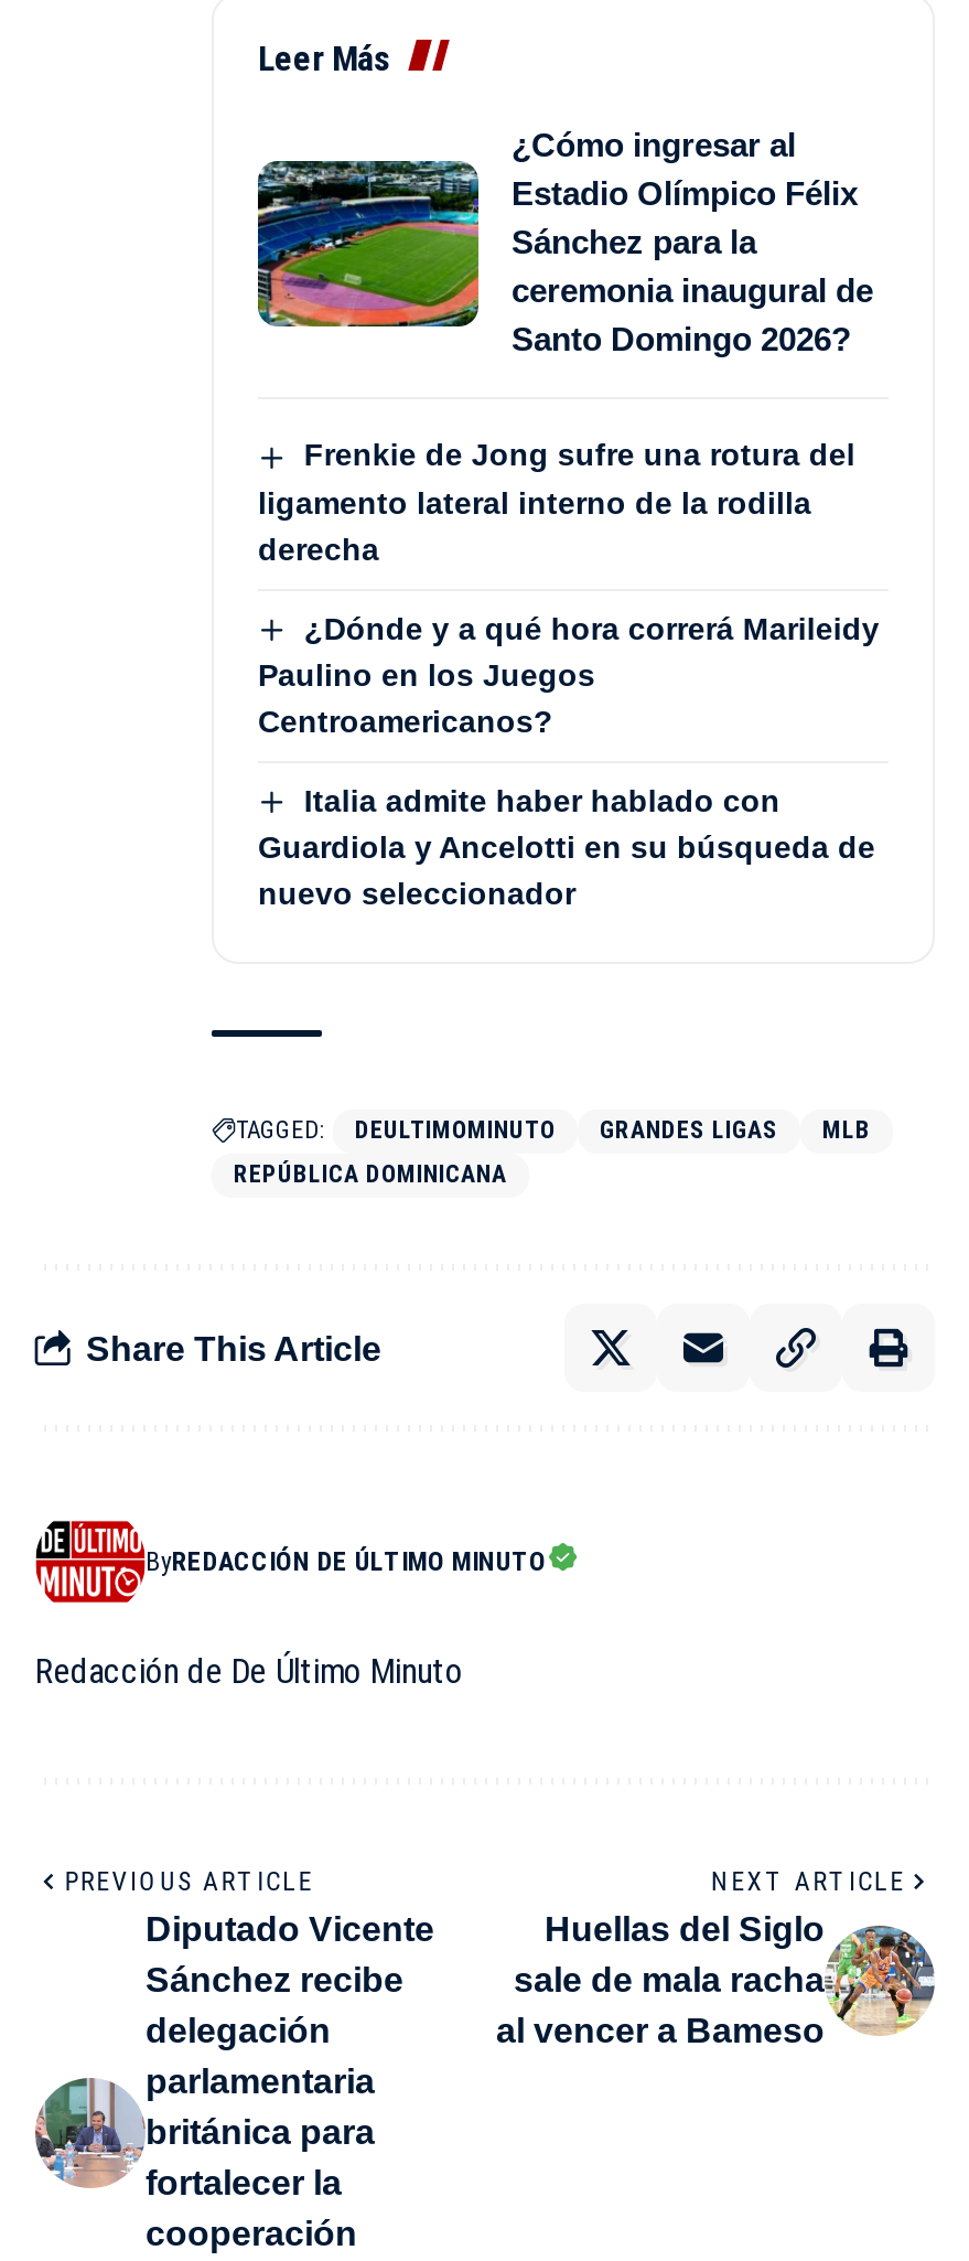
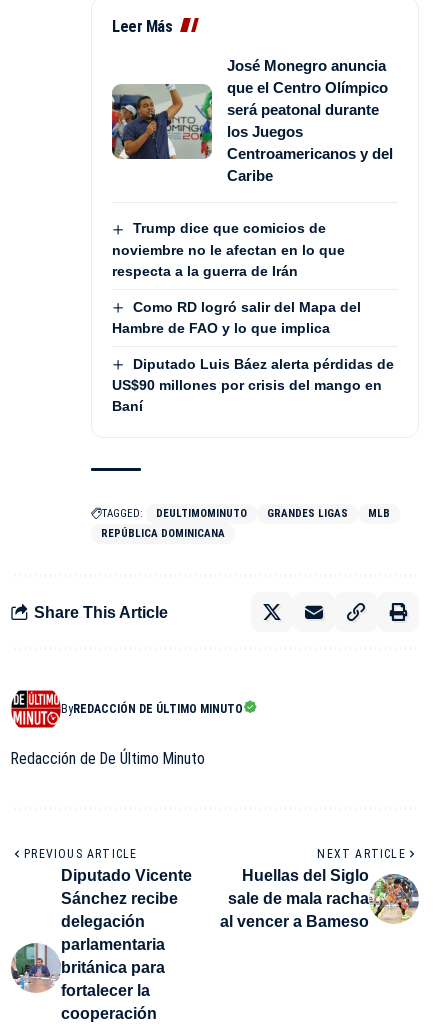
- [image]
- ¿Cómo ingresar al
- Estadio Olímpico Félix
- Sánchez para la
- ceremonia inaugural de
- Santo Domingo 2026?
+ [image]
+ José Monegro anuncia
+ que el Centro Olímpico
+ será peatonal durante
+ los Juegos
+ Centroamericanos y del
+ Caribe

- Frenkie de Jong sufre una rotura del
- ligamento lateral interno de la rodilla
- derecha
+ Trump dice que comicios de
+ noviembre no le afectan en lo que
+ respecta a la guerra de Irán

- ¿Dónde y a qué hora correrá Marileidy
- Paulino en los Juegos
- Centroamericanos?
+ Como RD logró salir del Mapa del
+ Hambre de FAO y lo que implica

- Italia admite haber hablado con
- Guardiola y Ancelotti en su búsqueda de
- nuevo seleccionador
+ Diputado Luis Báez alerta pérdidas de
+ US$90 millones por crisis del mango en
+ Baní
